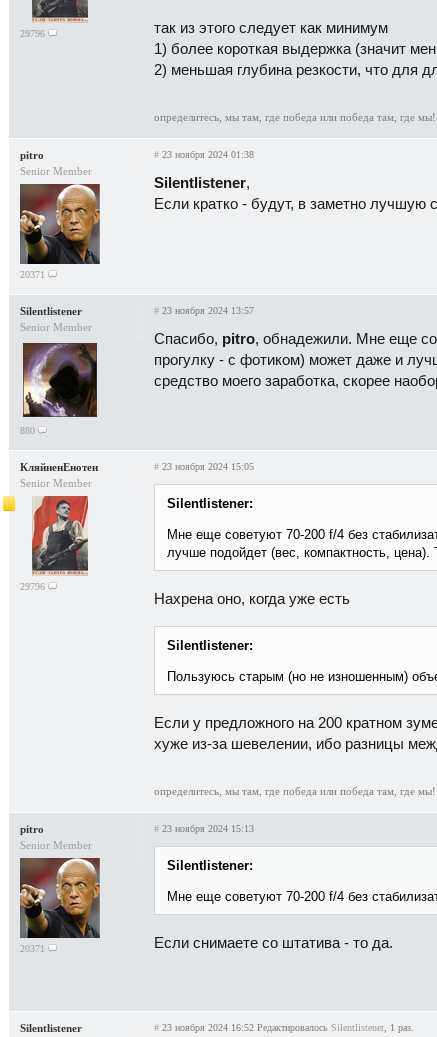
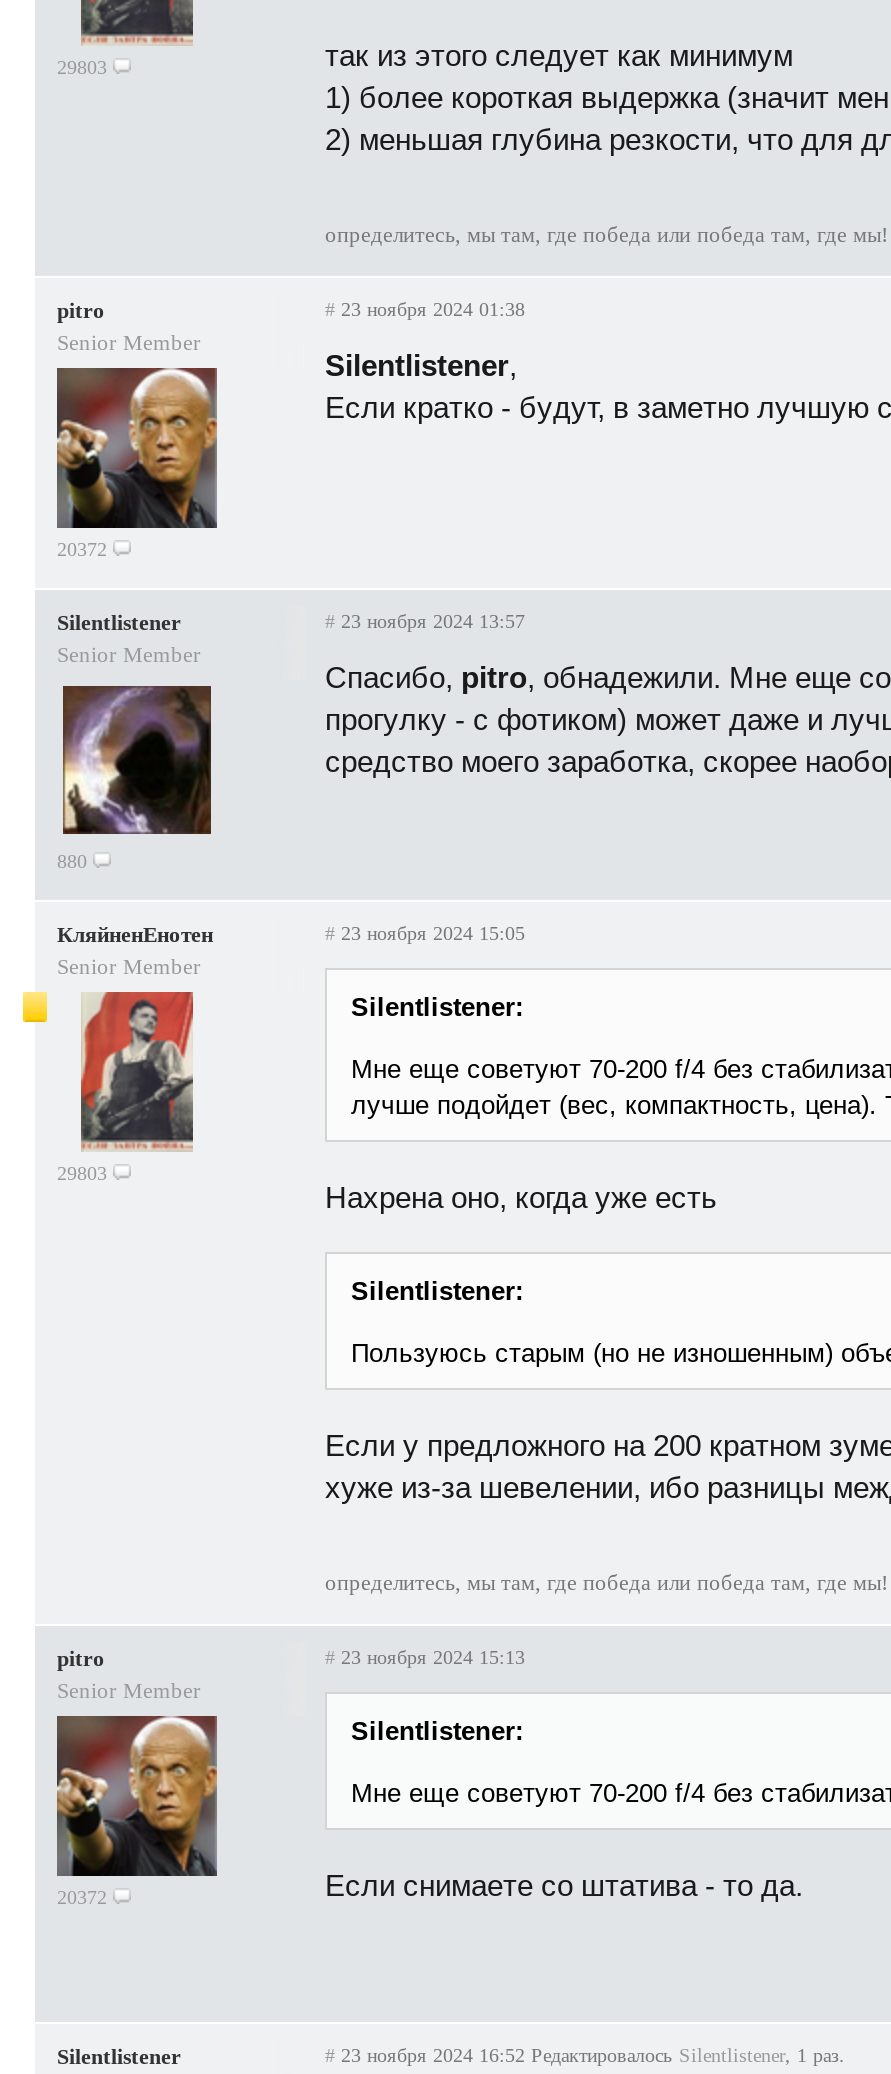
- 29796
+ 29803

- 20371
+ 20372

- 29796
+ 29803

- 20371
+ 20372
